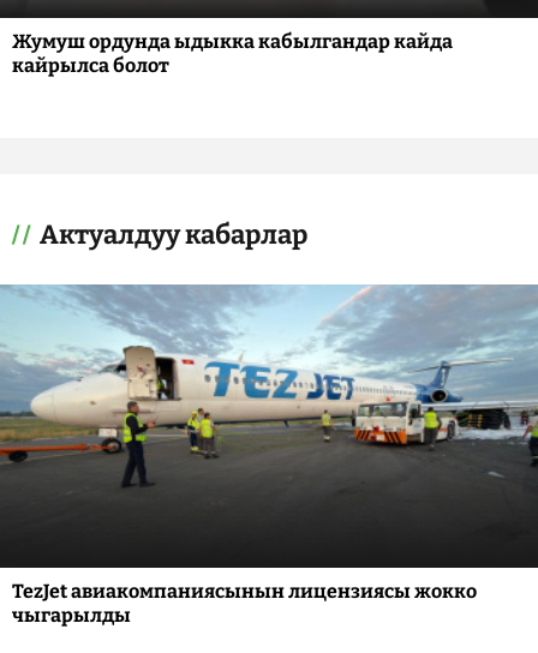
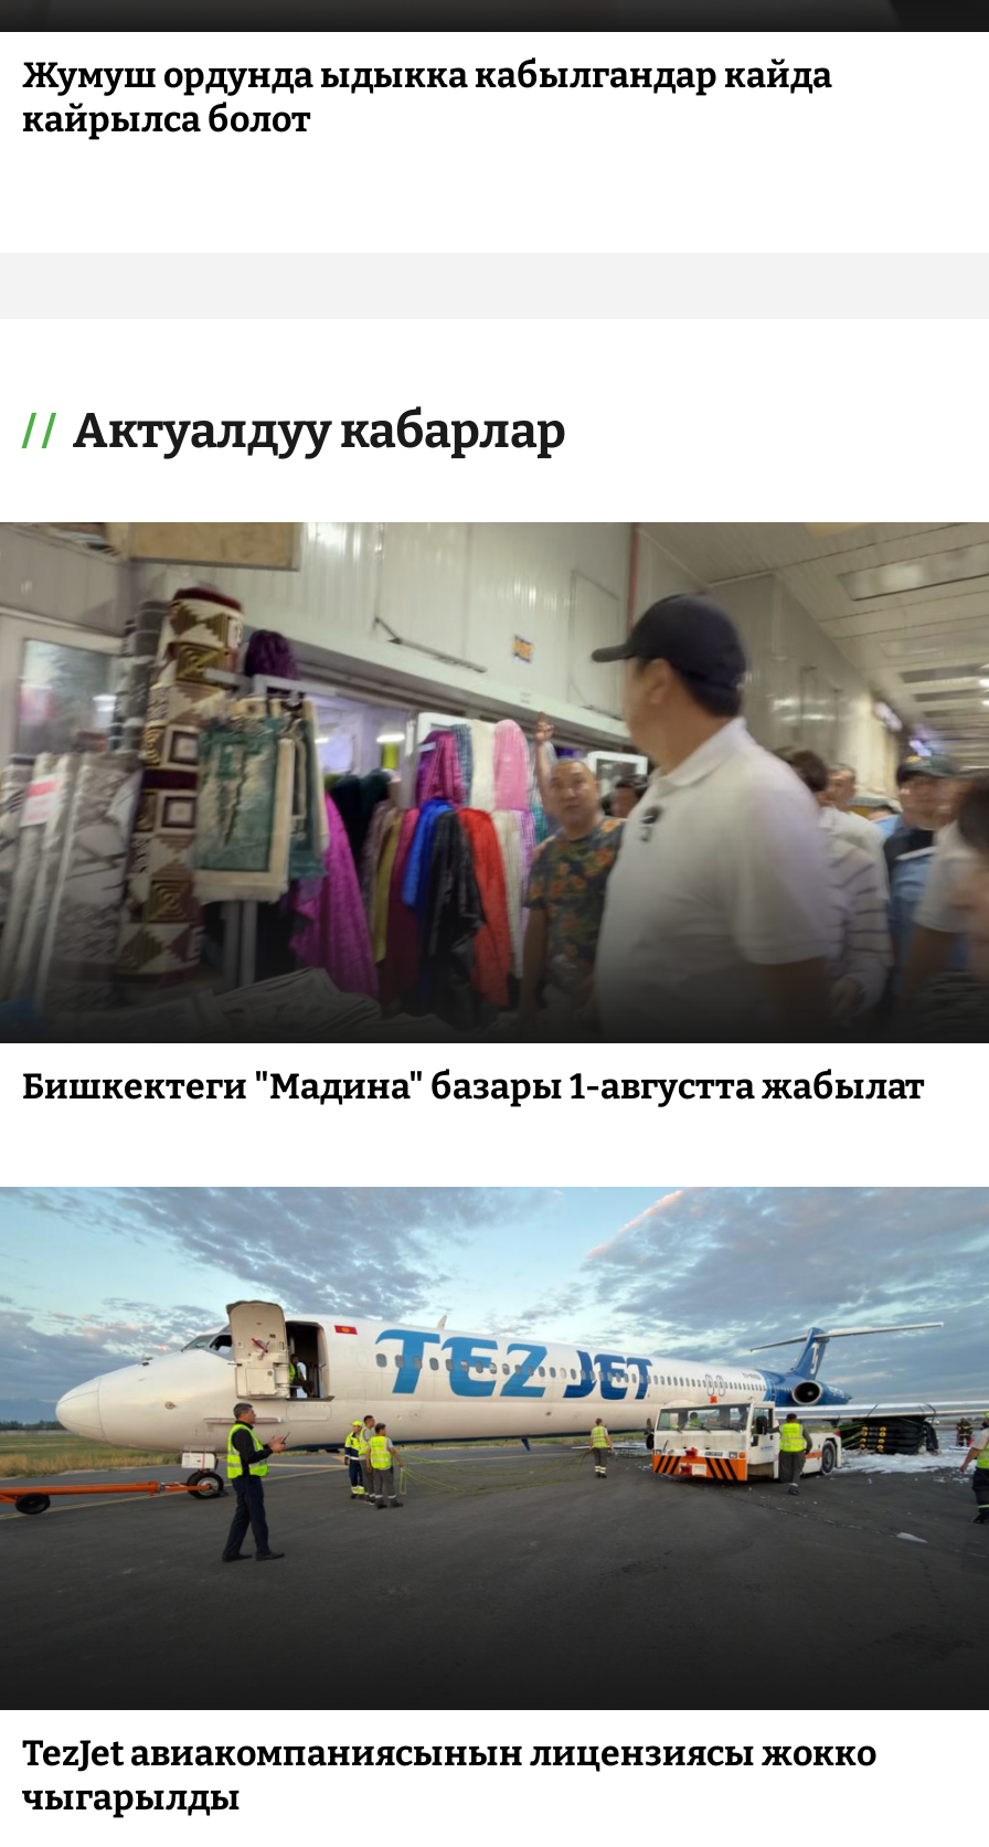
+ [image]
+ Бишкектеги "Мадина" базары 1-августта жабылат
